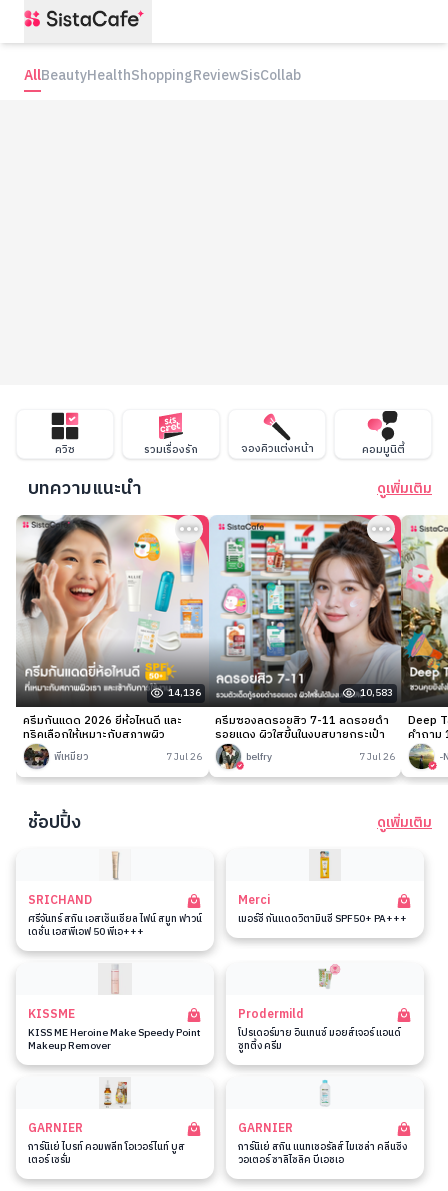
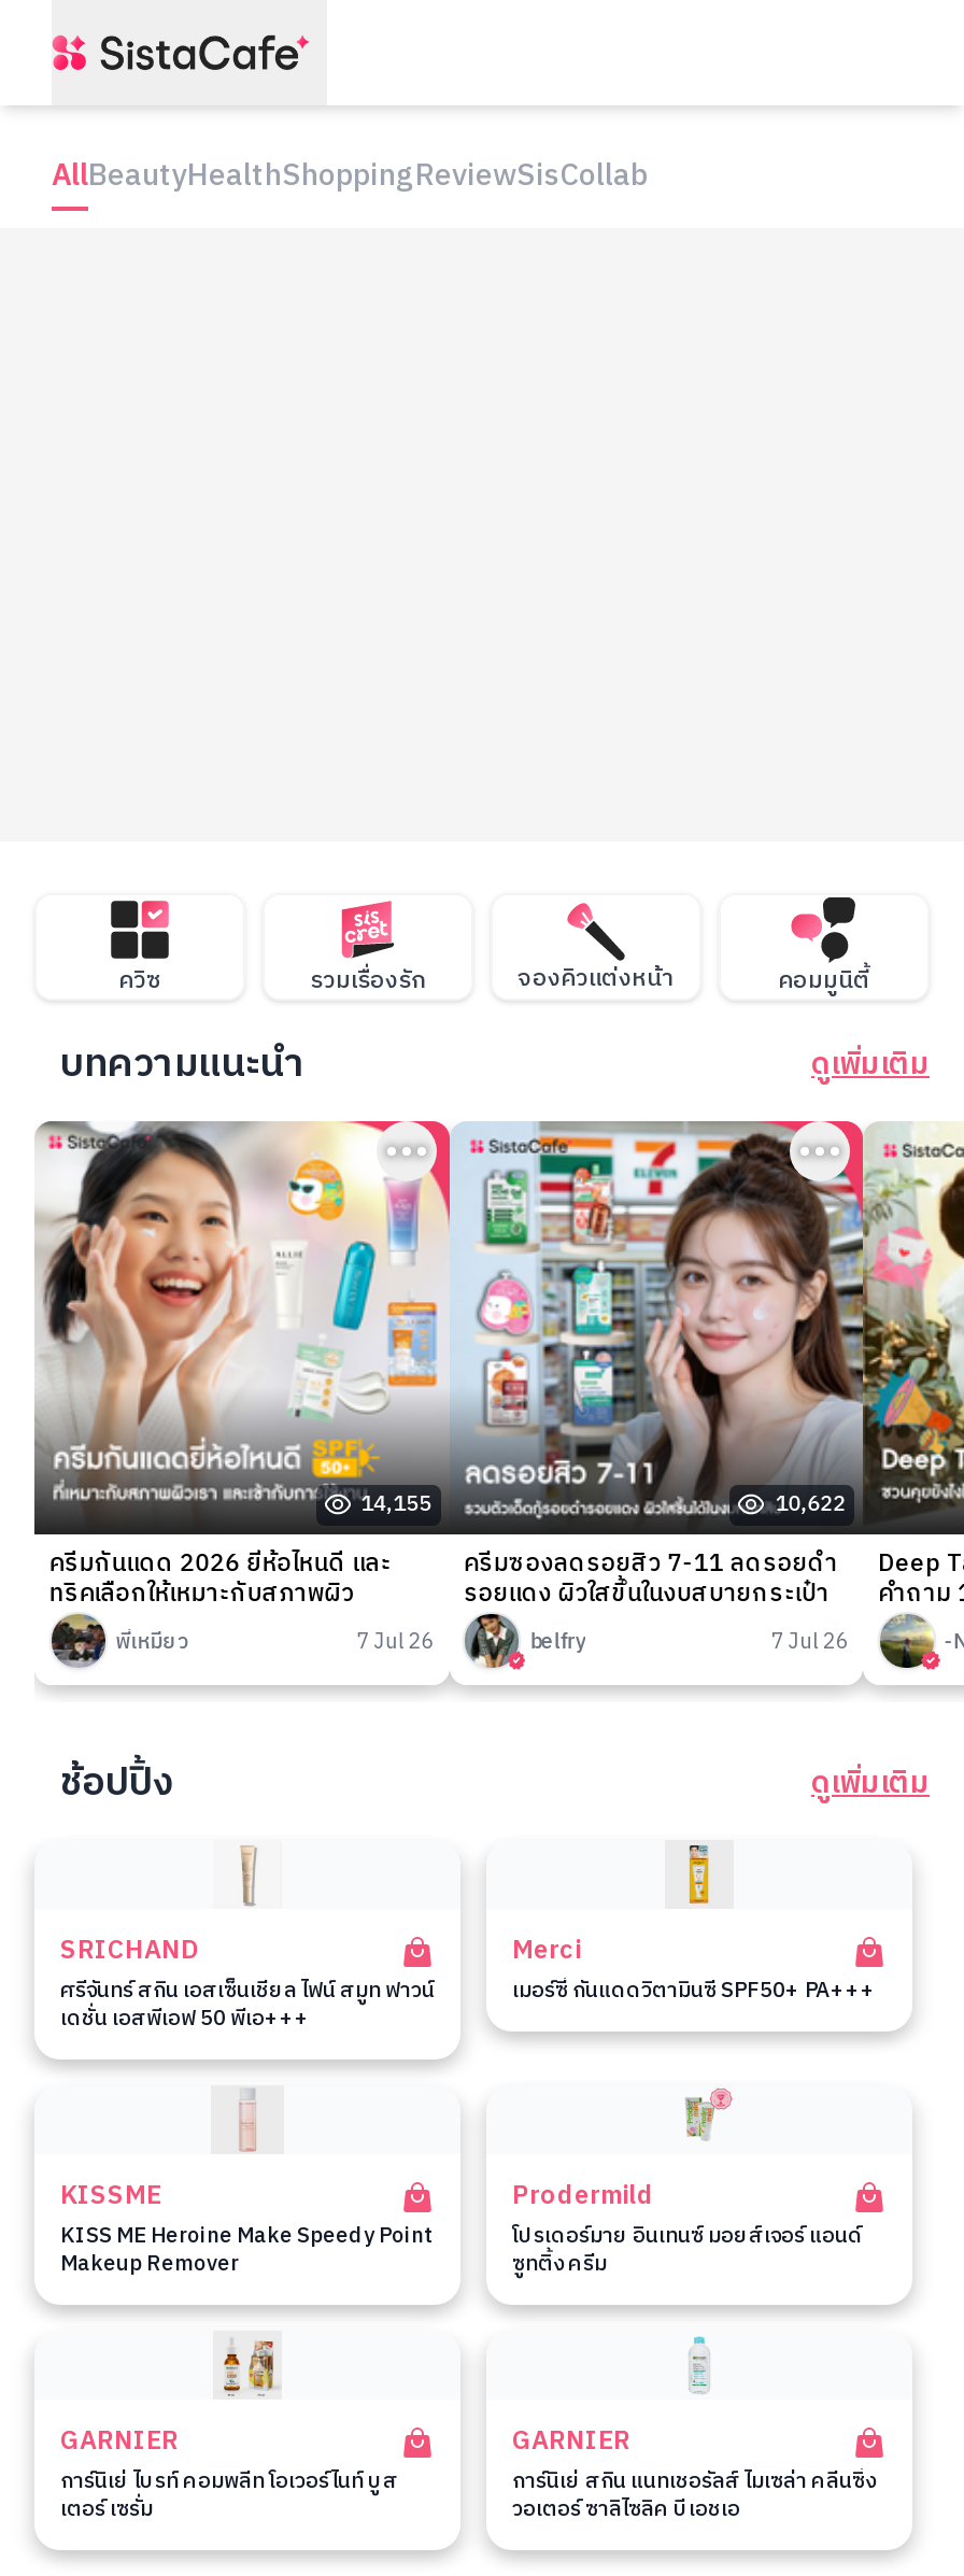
- 14,136
+ 14,155

- 10,583
+ 10,622
